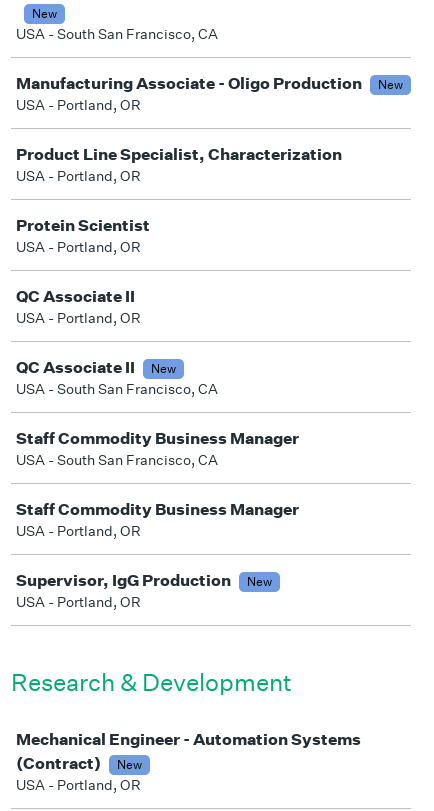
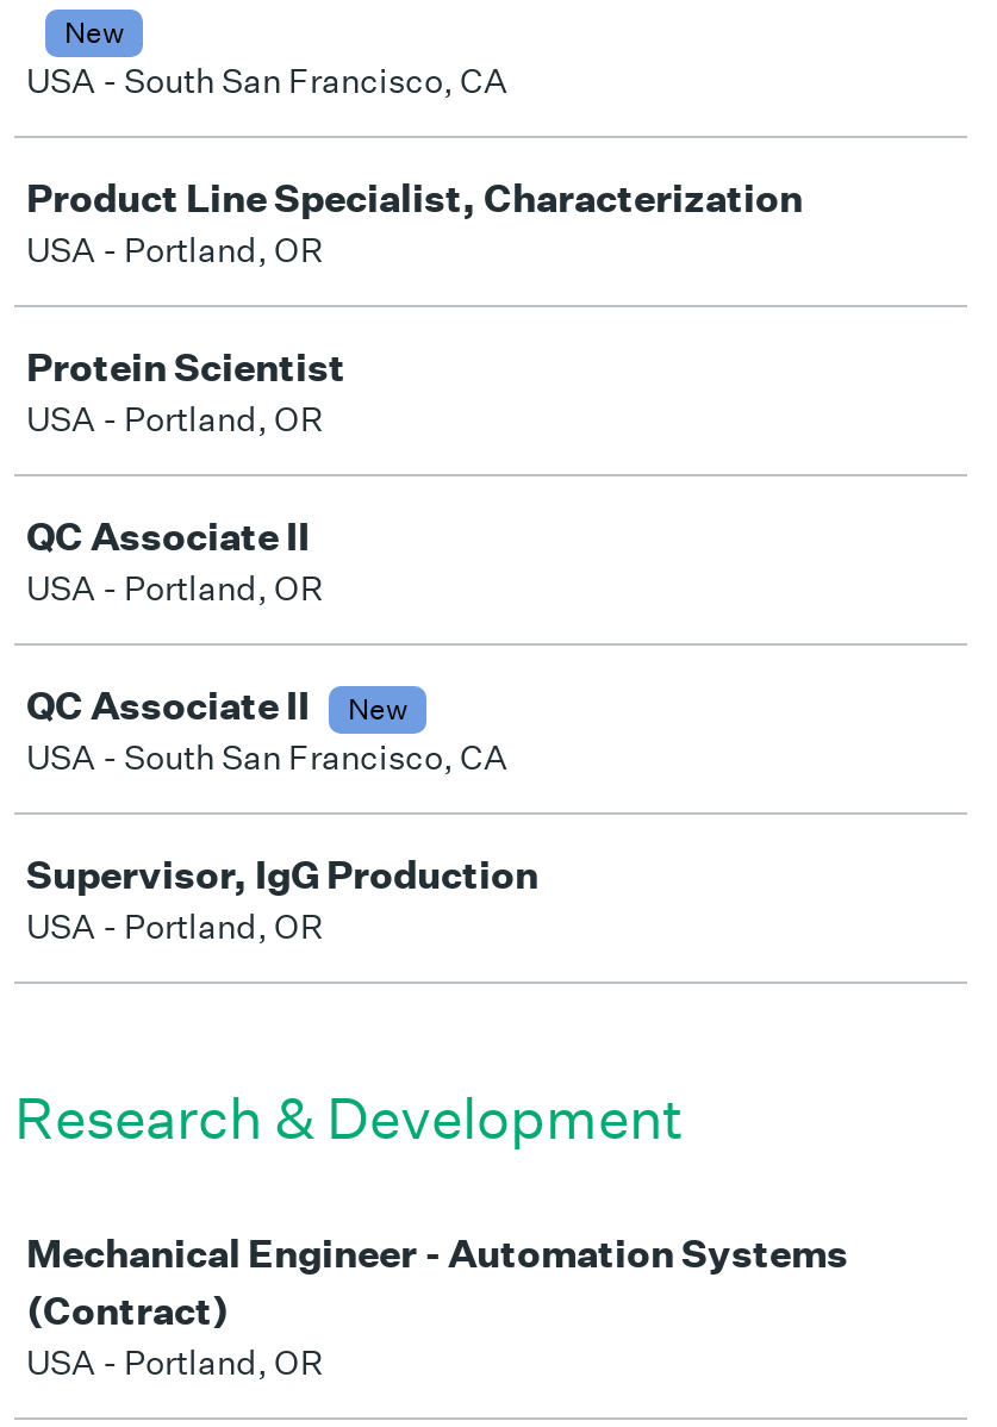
- Manufacturing Associate - Oligo Production
- New
- USA - Portland, OR

- Staff Commodity Business Manager
- USA - South San Francisco, CA
- Staff Commodity Business Manager
- USA - Portland, OR

- New

- New
